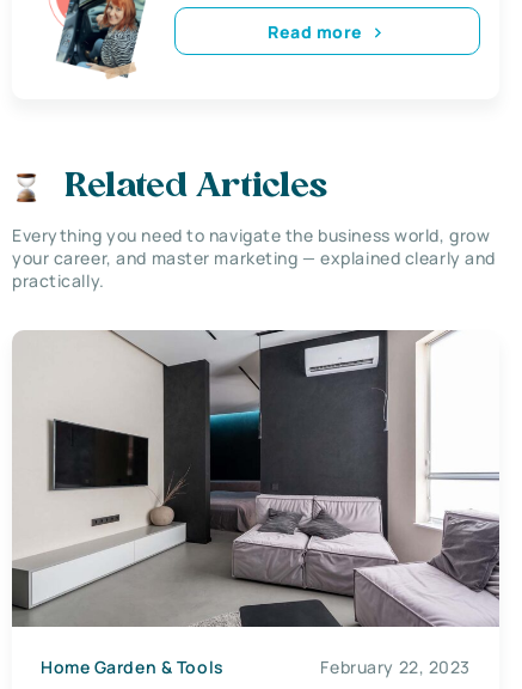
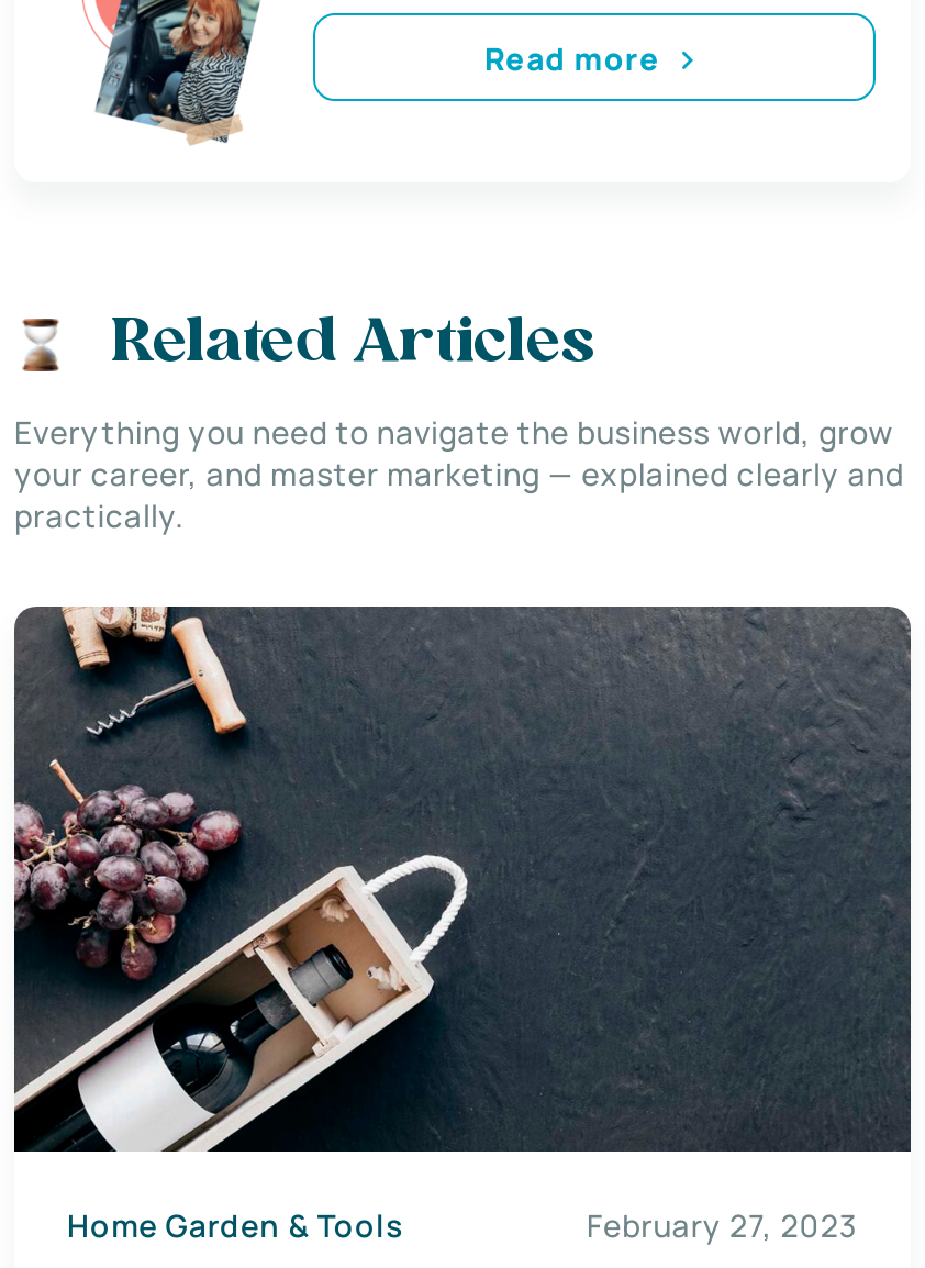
- [image]
- February 22, 2023
+ [image]
+ February 27, 2023
